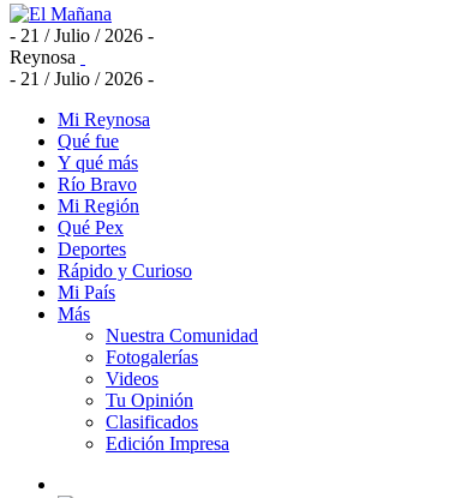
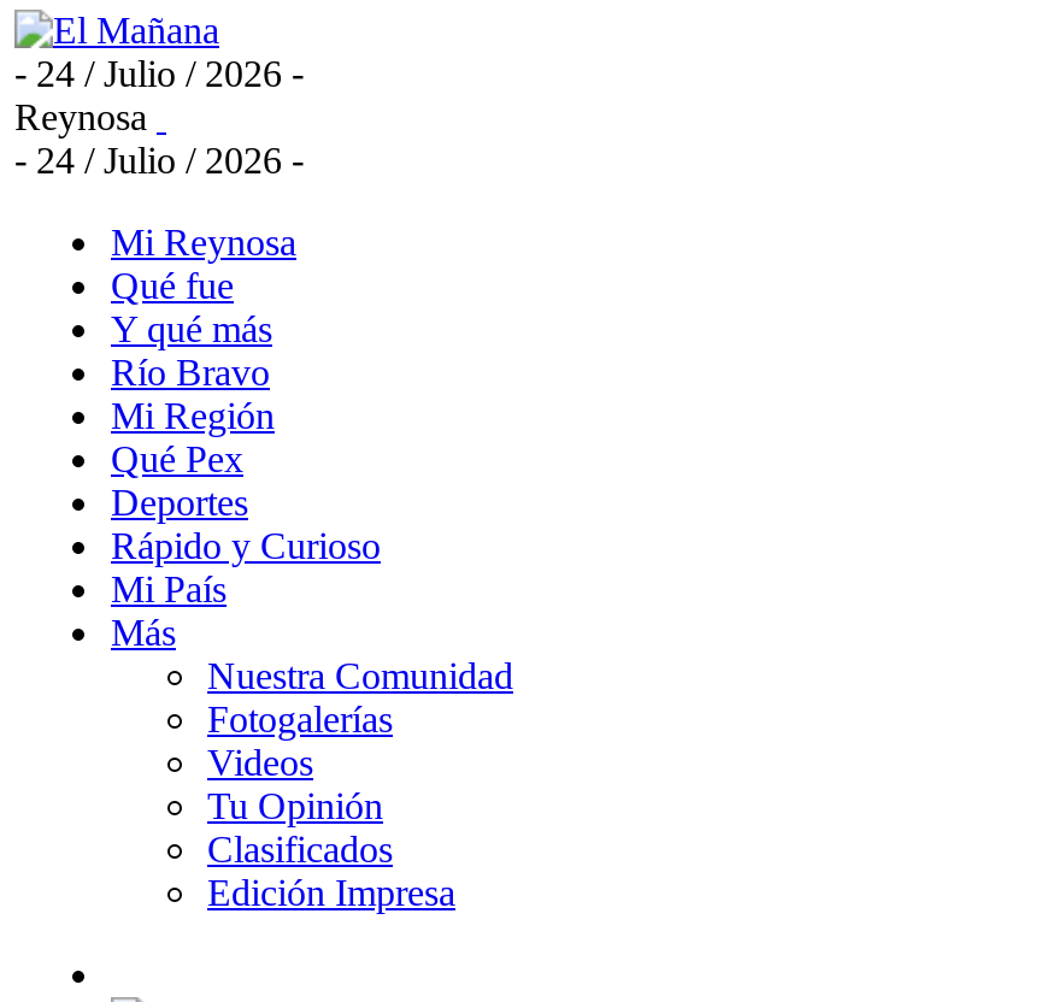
- - 21 / Julio / 2026 -
+ - 24 / Julio / 2026 -

- - 21 / Julio / 2026 -
+ - 24 / Julio / 2026 -
